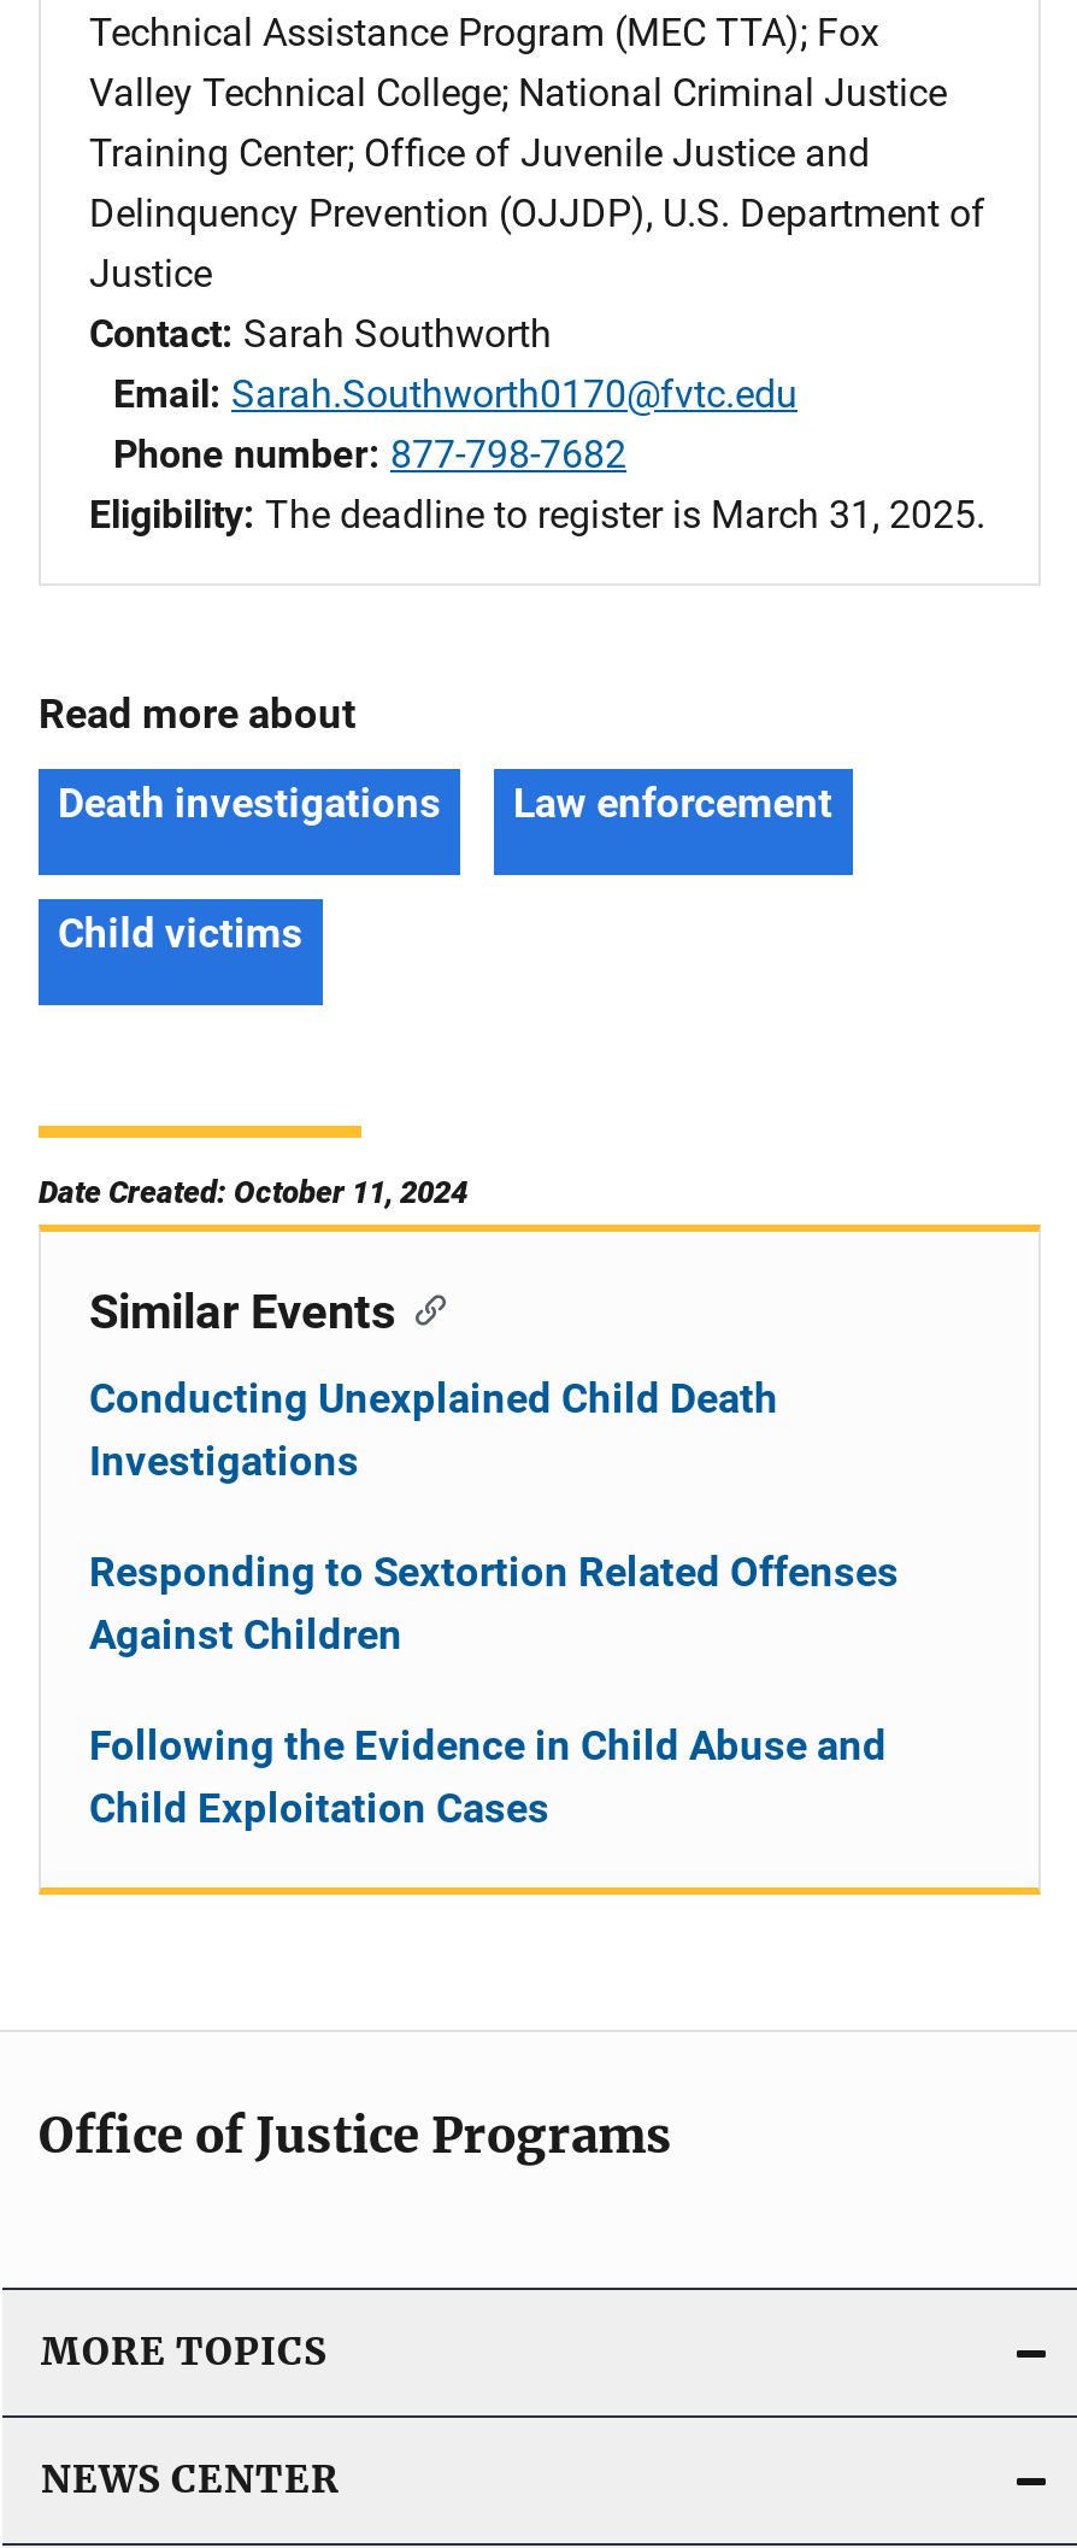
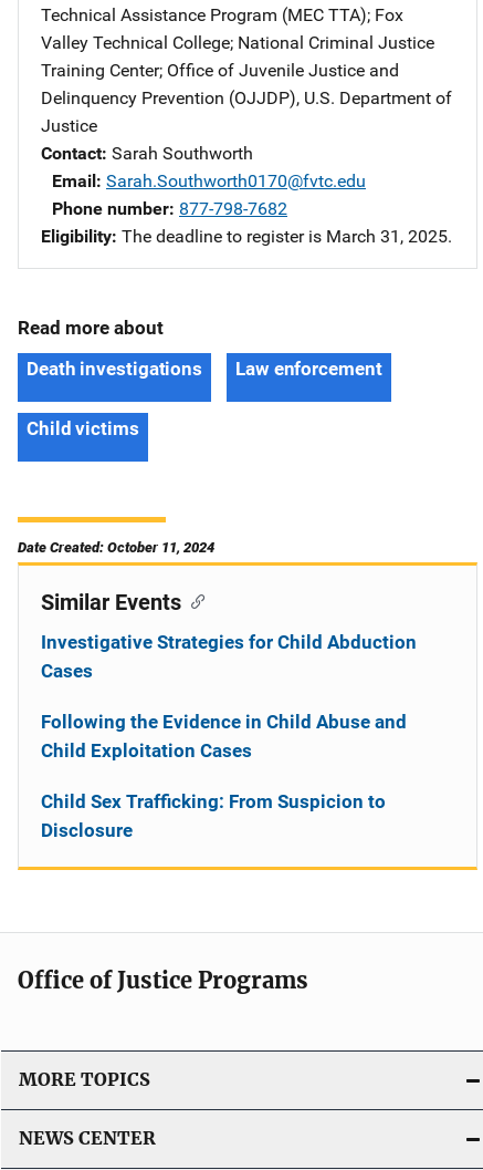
- Conducting Unexplained Child Death
- Investigations
- Responding to Sextortion Related Offenses
- Against Children
+ Investigative Strategies for Child Abduction
+ Cases

moved up: Following the Evidence in Child Abuse and | Child Exploitation Cases

+ Child Sex Trafficking: From Suspicion to
+ Disclosure
